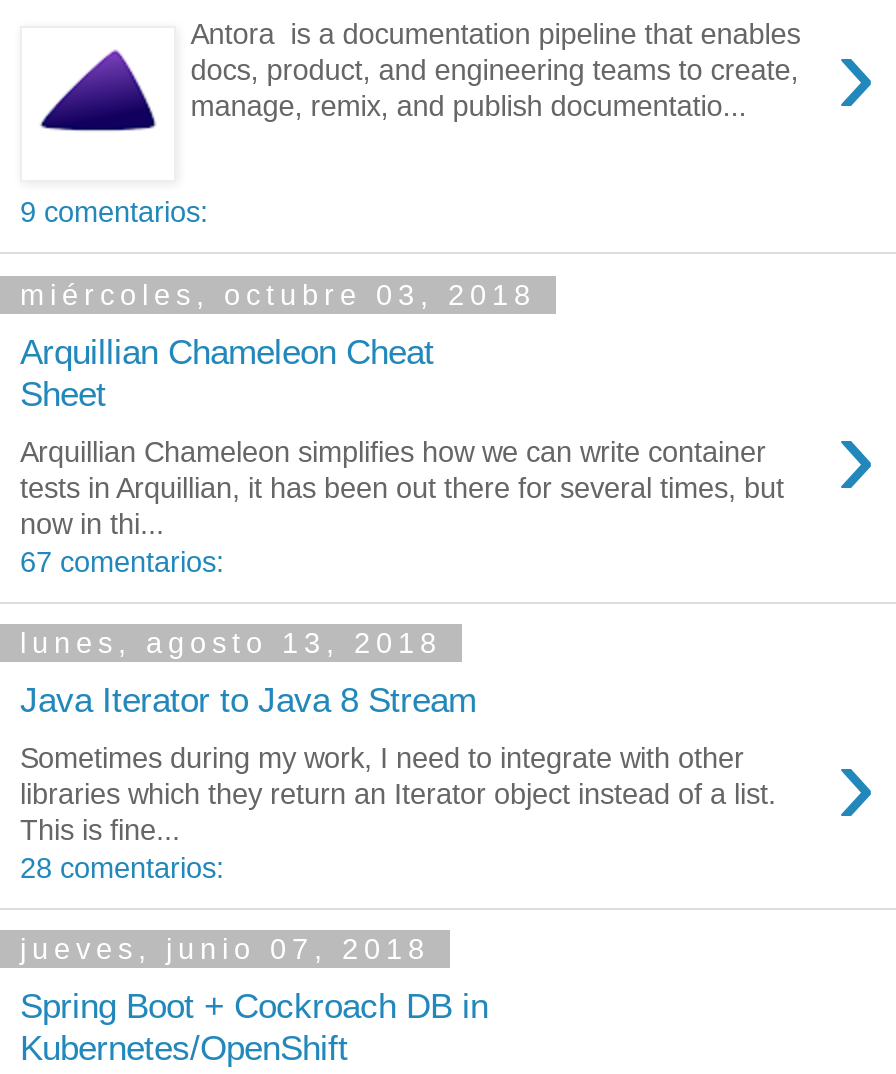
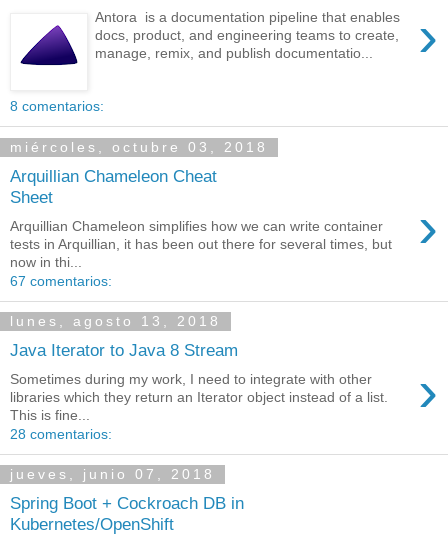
- 9 comentarios:
+ 8 comentarios:
